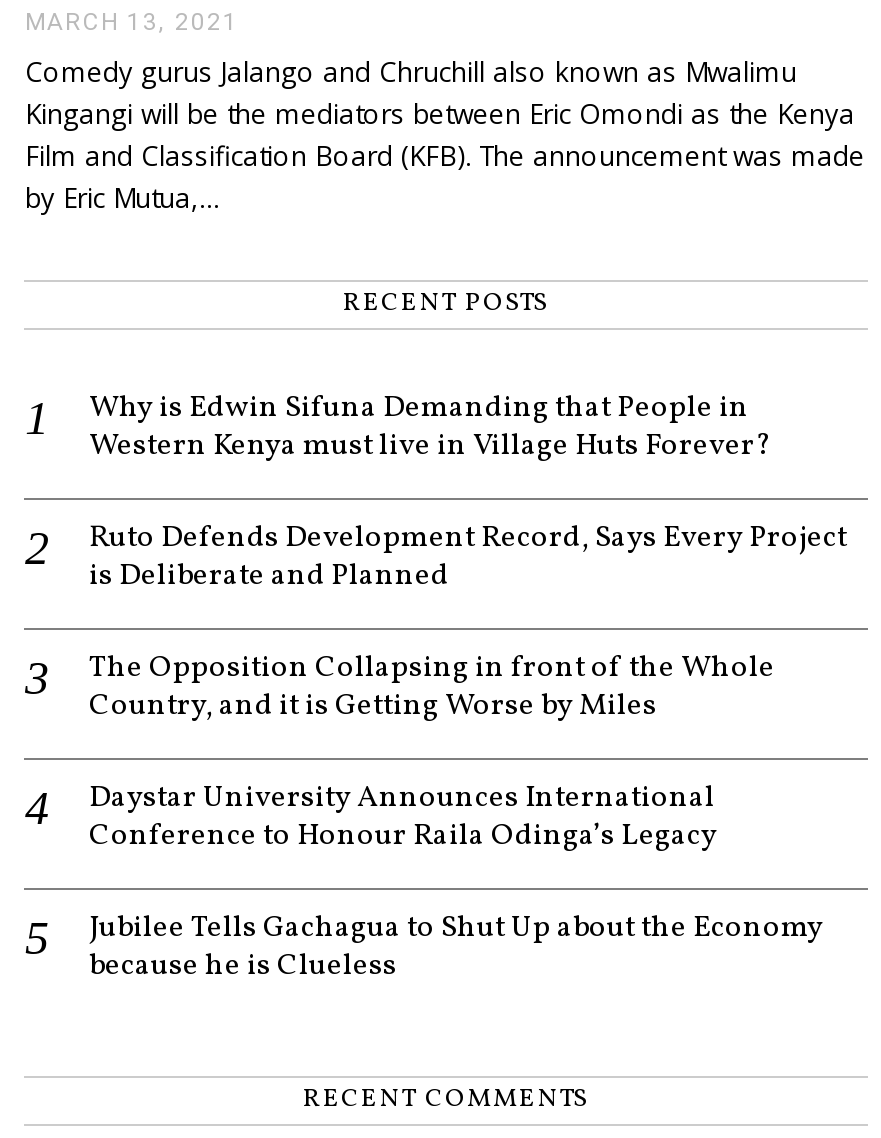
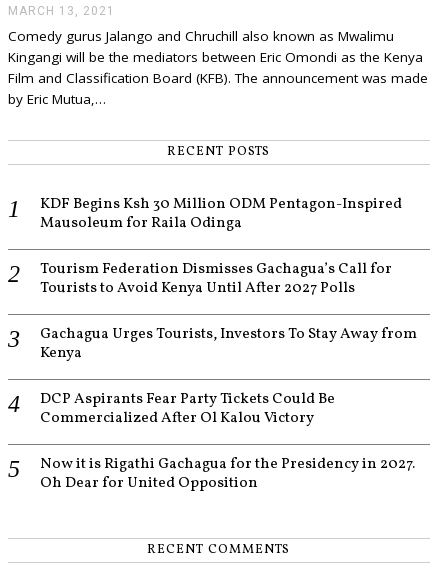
- Why is Edwin Sifuna Demanding that People in
- Western Kenya must live in Village Huts Forever?
+ KDF Begins Ksh 30 Million ODM Pentagon-Inspired
+ Mausoleum for Raila Odinga

- Ruto Defends Development Record, Says Every Project
- is Deliberate and Planned
+ Tourism Federation Dismisses Gachagua’s Call for
+ Tourists to Avoid Kenya Until After 2027 Polls

- The Opposition Collapsing in front of the Whole
- Country, and it is Getting Worse by Miles
+ Gachagua Urges Tourists, Investors To Stay Away from
+ Kenya

- Daystar University Announces International
- Conference to Honour Raila Odinga’s Legacy
+ DCP Aspirants Fear Party Tickets Could Be
+ Commercialized After Ol Kalou Victory

- Jubilee Tells Gachagua to Shut Up about the Economy
- because he is Clueless
+ Now it is Rigathi Gachagua for the Presidency in 2027.
+ Oh Dear for United Opposition
